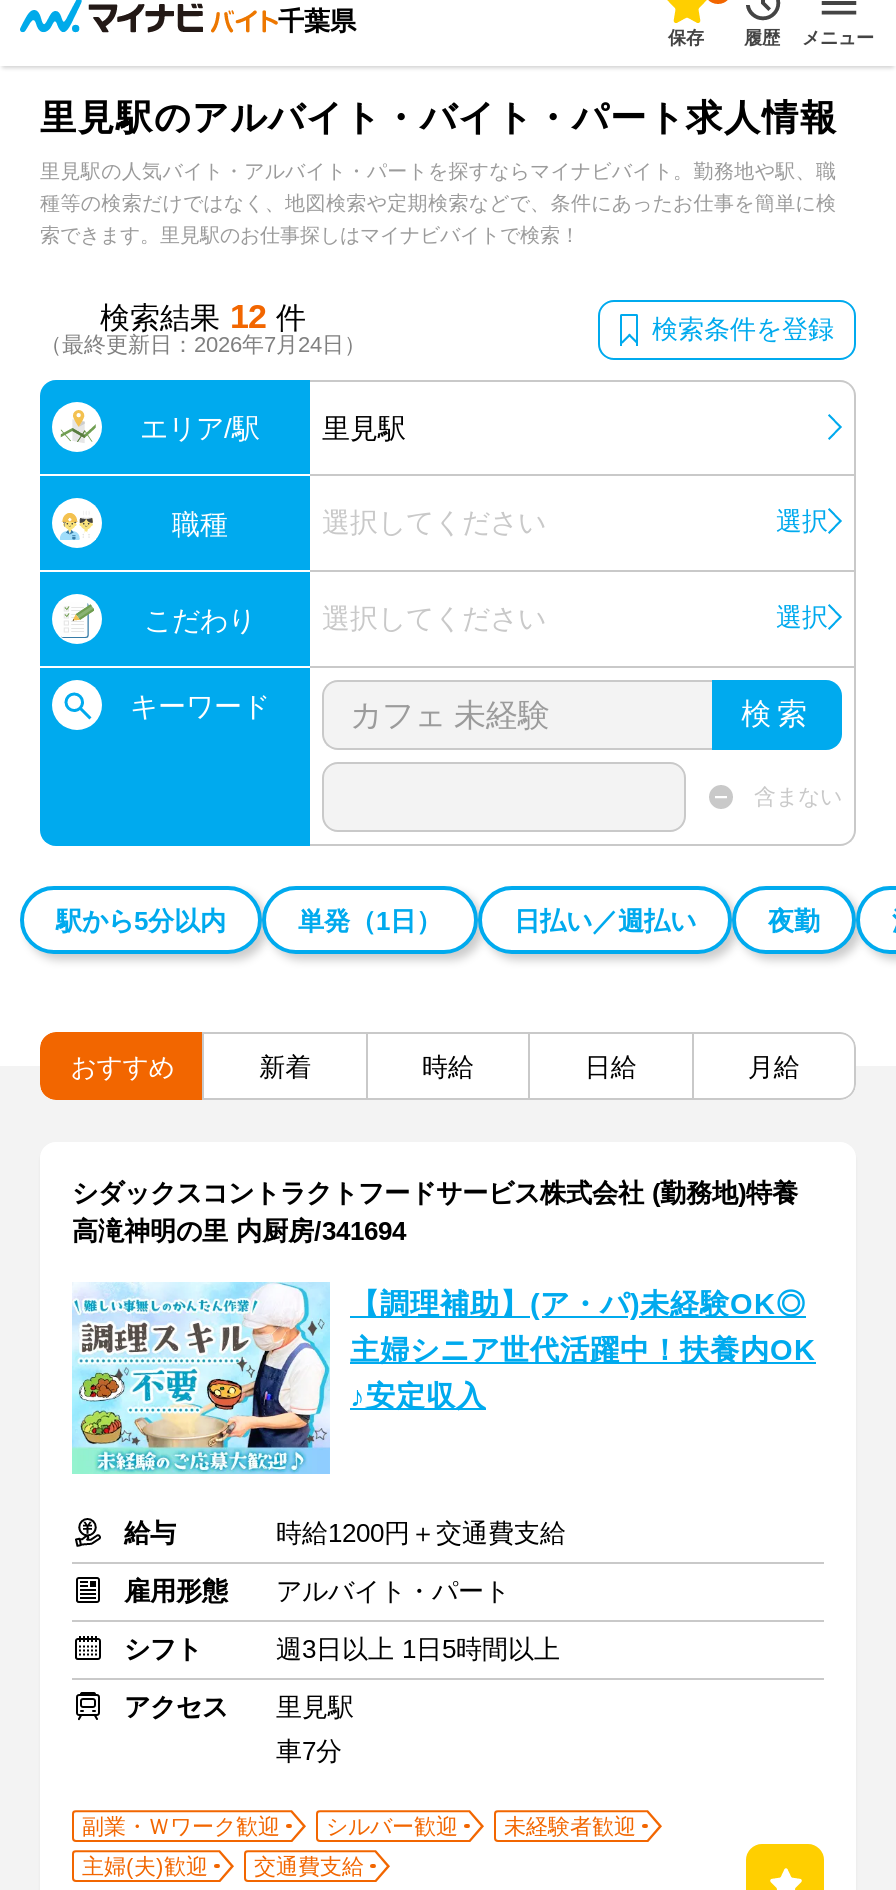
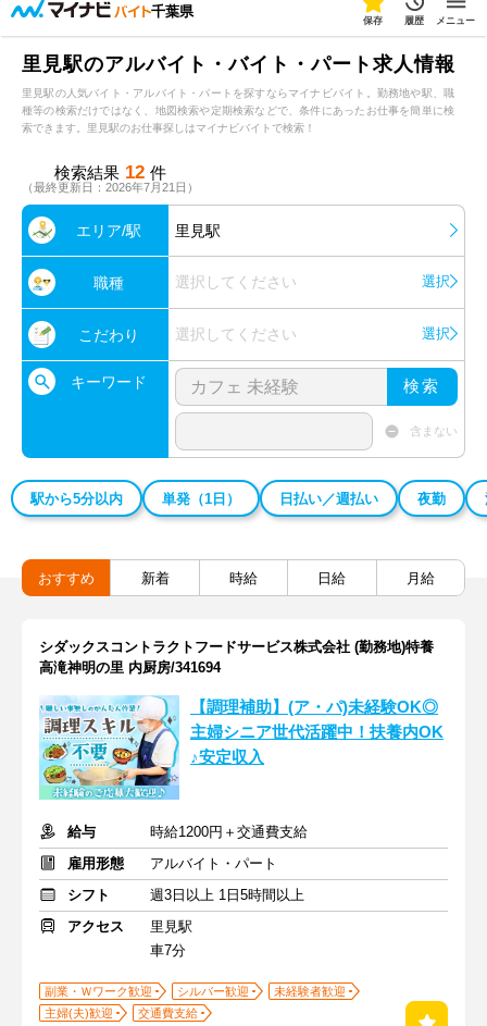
- （最終更新日：2026年7月24日）
- 検索条件を登録
+ （最終更新日：2026年7月21日）
